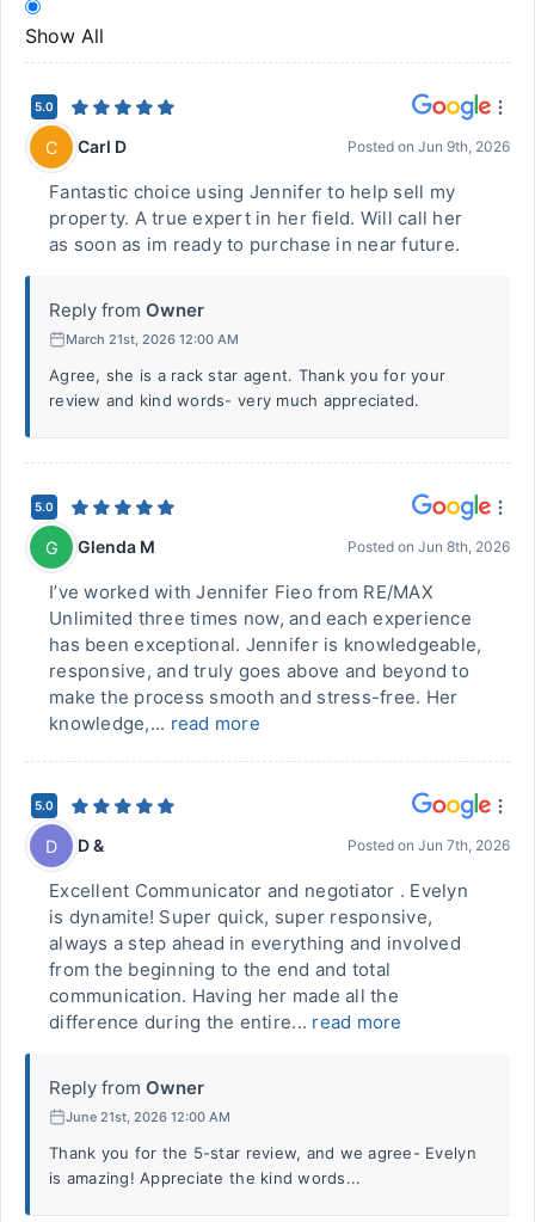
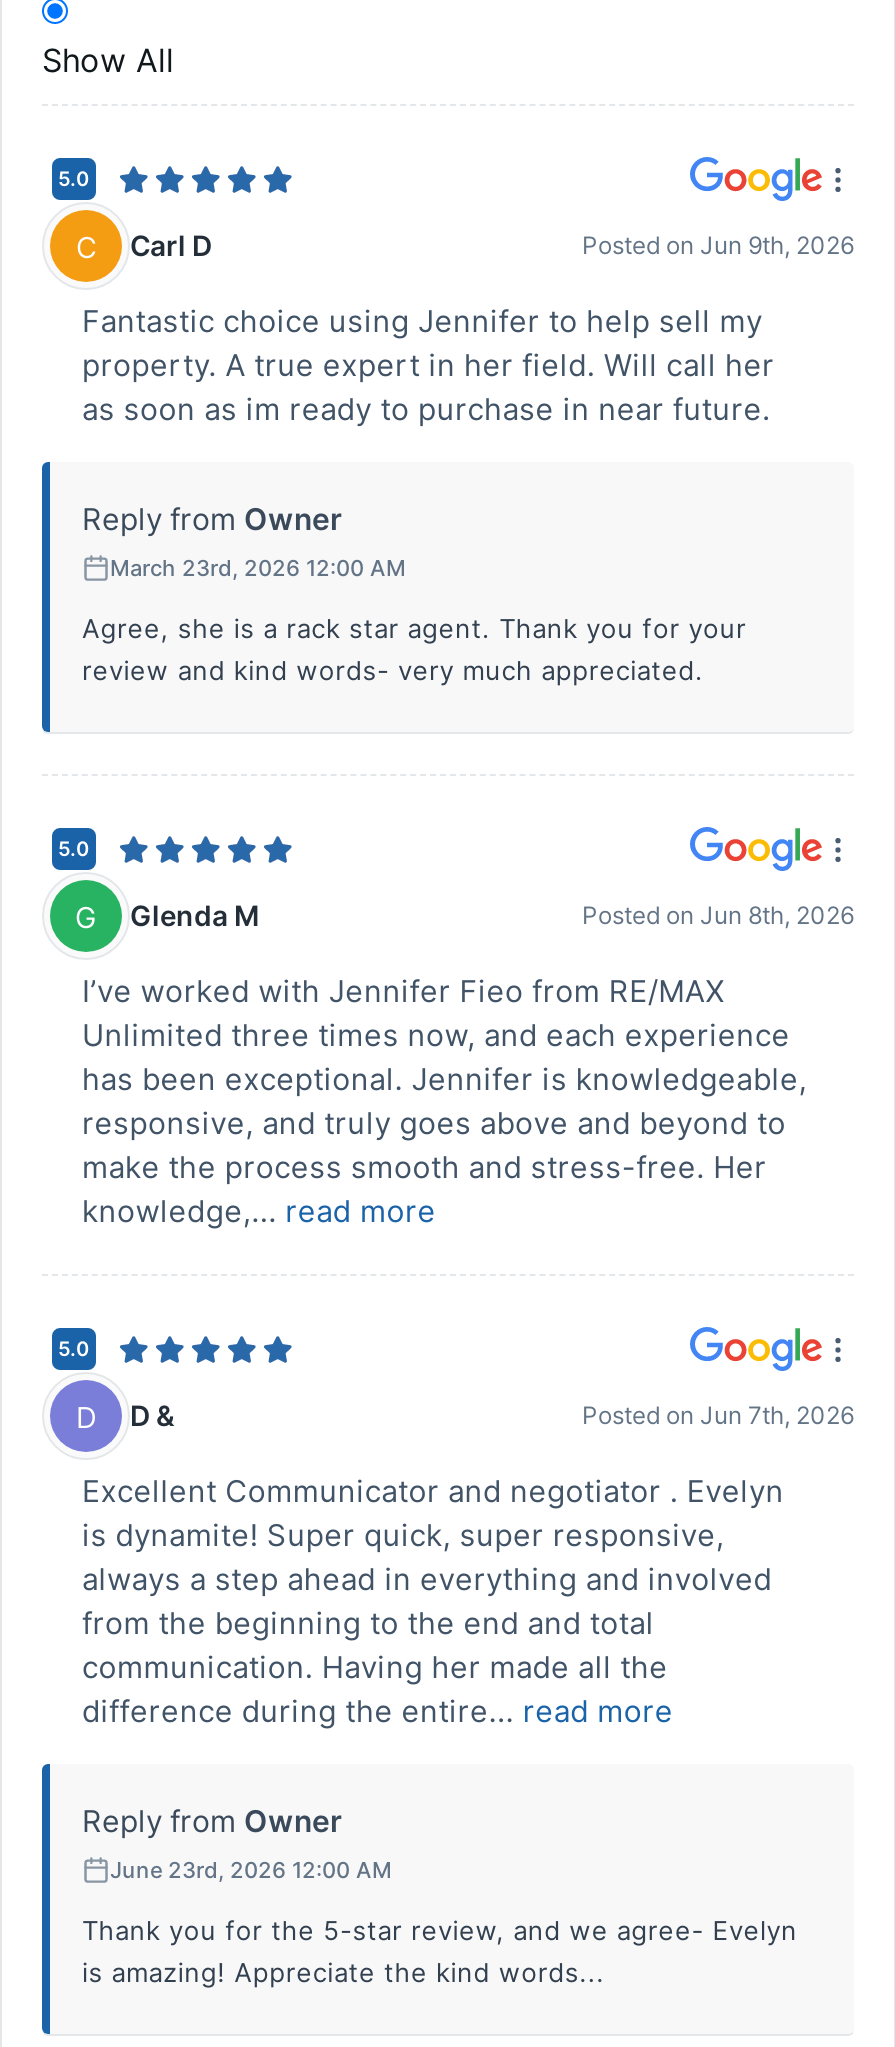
- March 21st, 2026 12:00 AM
+ March 23rd, 2026 12:00 AM

- June 21st, 2026 12:00 AM
+ June 23rd, 2026 12:00 AM
